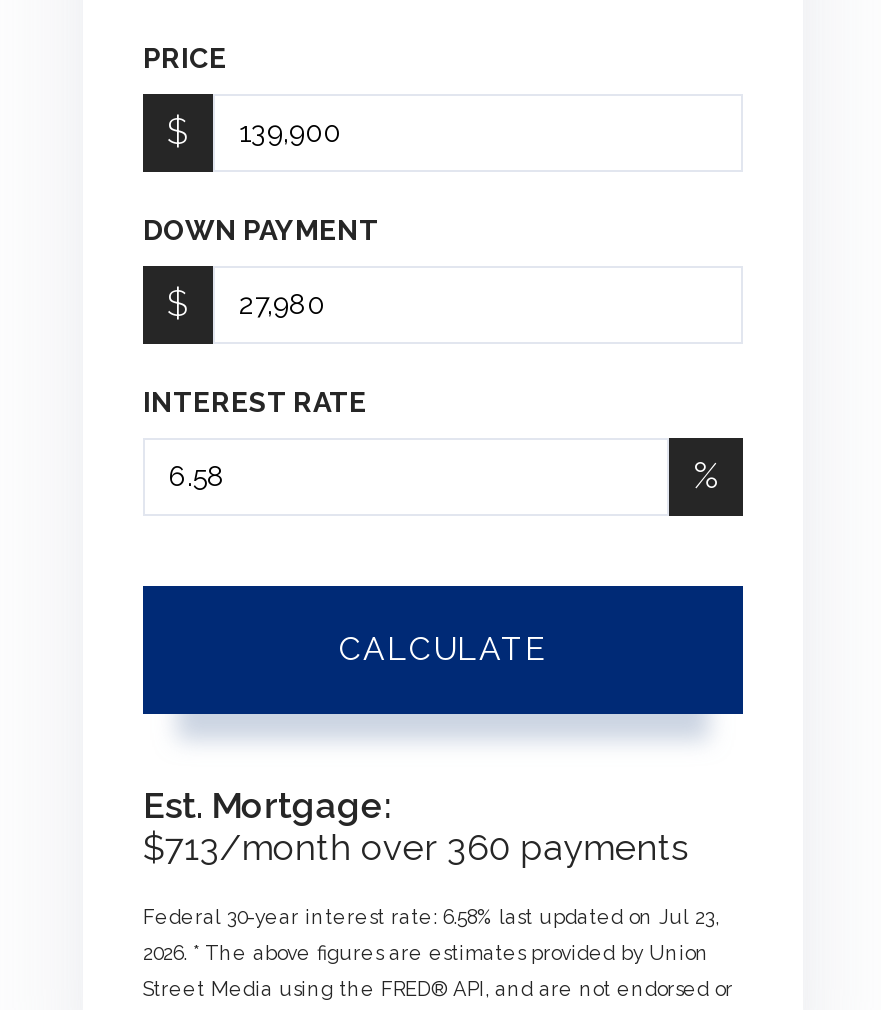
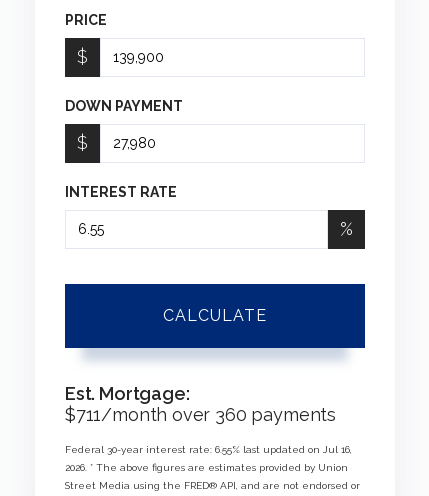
- $713/month over 360 payments
+ $711/month over 360 payments

- Federal 30-year interest rate: 6.58% last updated on Jul 23,
+ Federal 30-year interest rate: 6.55% last updated on Jul 16,
